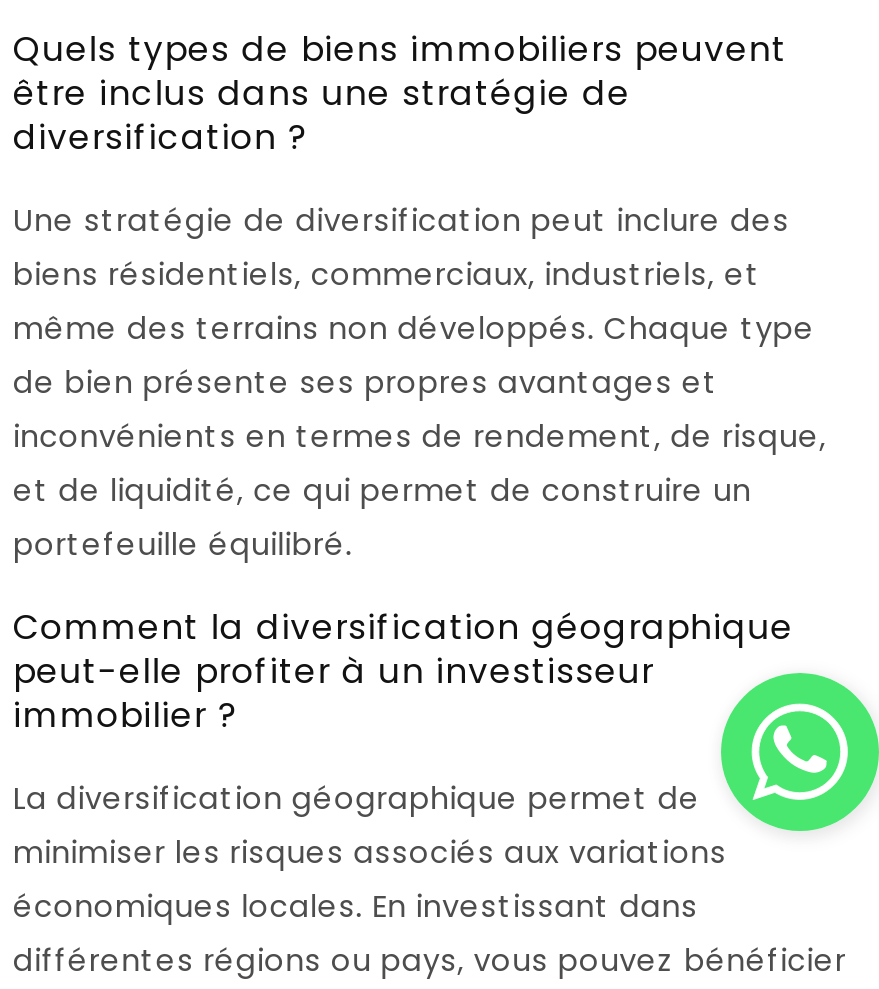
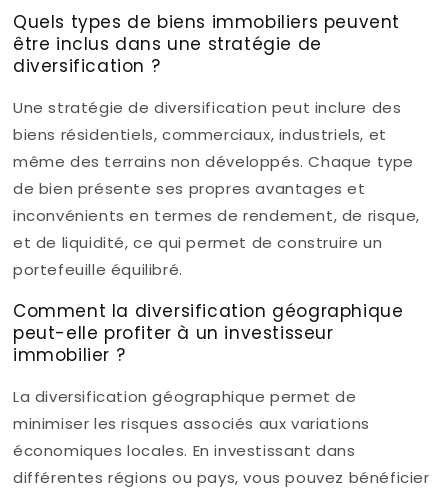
- [image]
